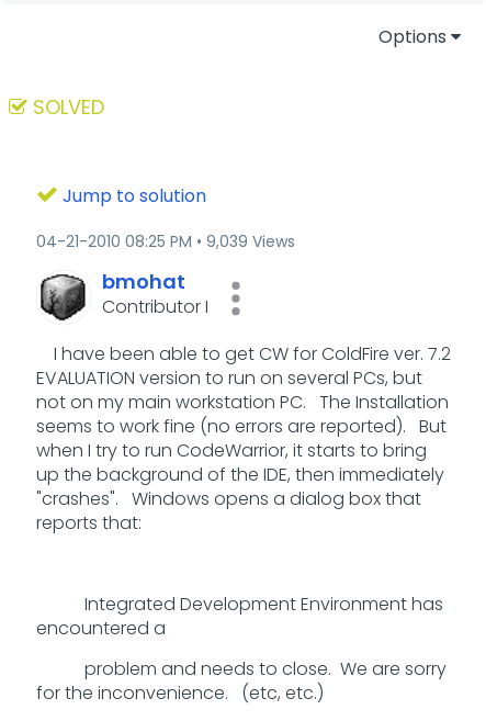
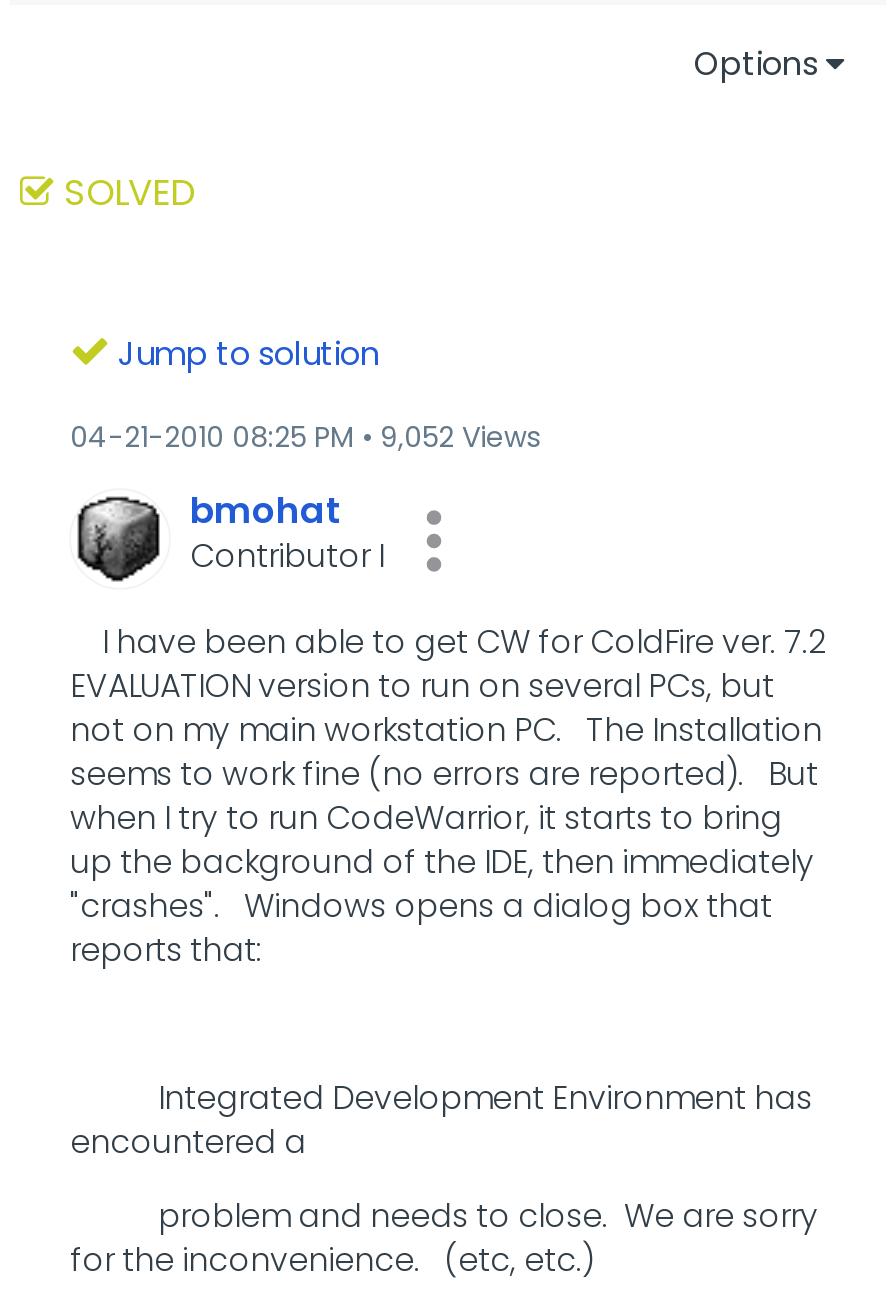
- 04-21-2010 08:25 PM 9,039 Views
+ 04-21-2010 08:25 PM 9,052 Views
